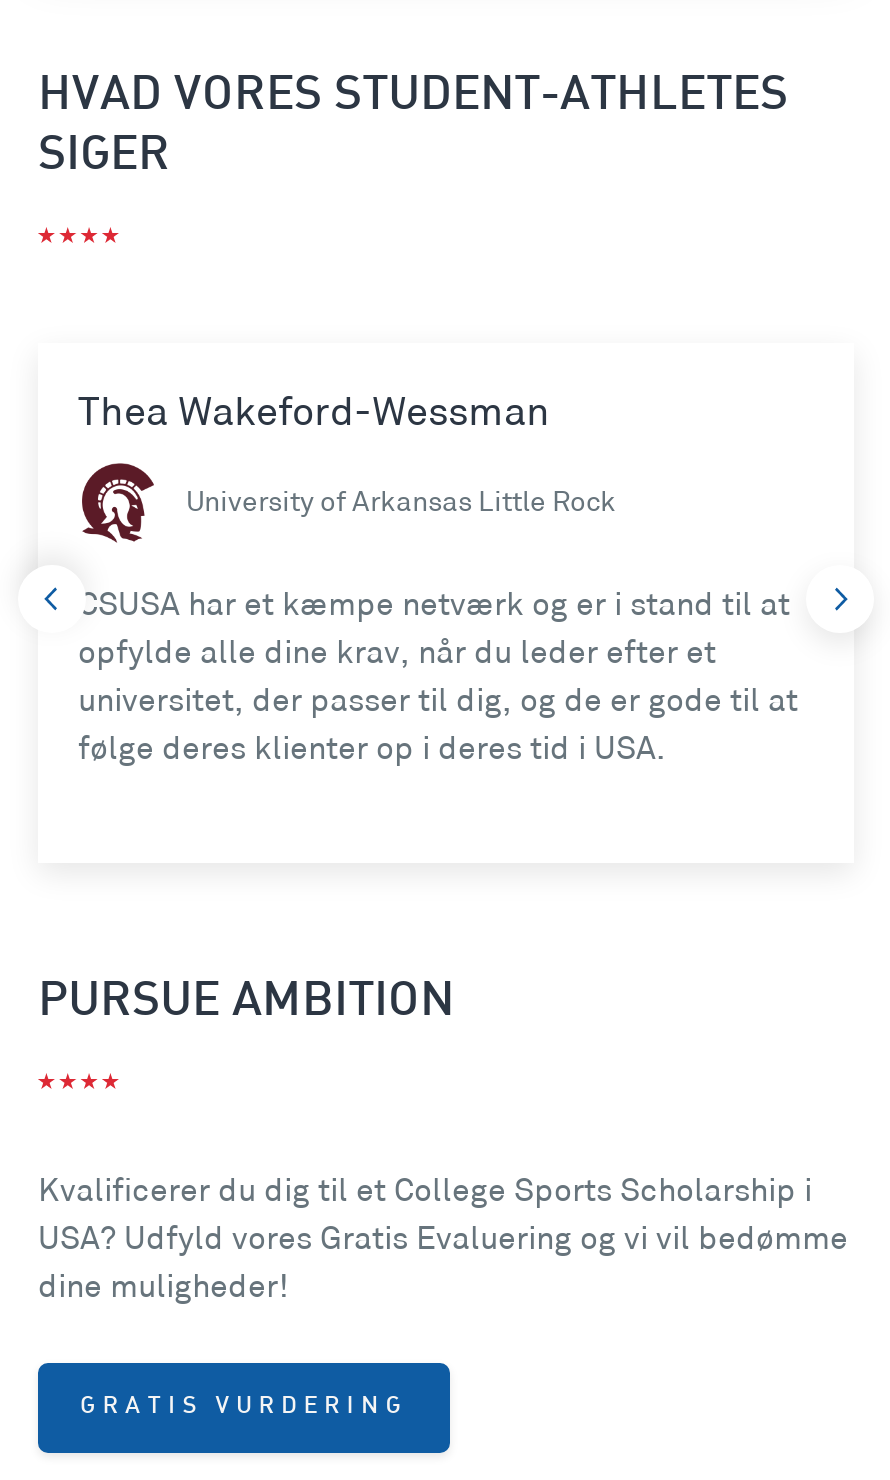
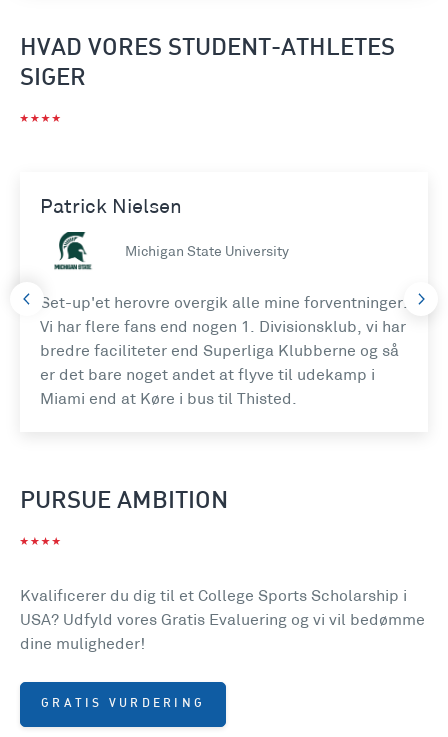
- [image]
- Thea Wakeford-Wessman
- University of Arkansas Little Rock
+ [image]
+ Patrick Nielsen
+ Michigan State University

- CSUSA har et kæmpe netværk og er i stand til at
- opfylde alle dine krav, når du leder efter et
- universitet, der passer til dig, og de er gode til at
- følge deres klienter op i deres tid i USA.
+ Set-up'et herovre overgik alle mine forventninger.
+ Vi har flere fans end nogen 1. Divisionsklub, vi har
+ bredre faciliteter end Superliga Klubberne og så
+ er det bare noget andet at flyve til udekamp i
+ Miami end at Køre i bus til Thisted.
